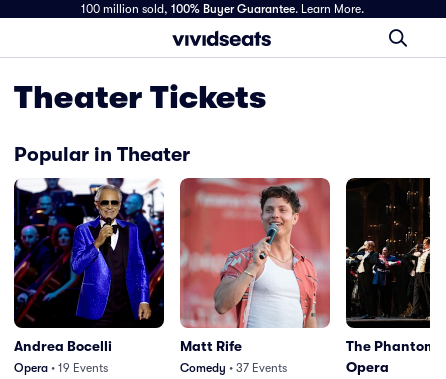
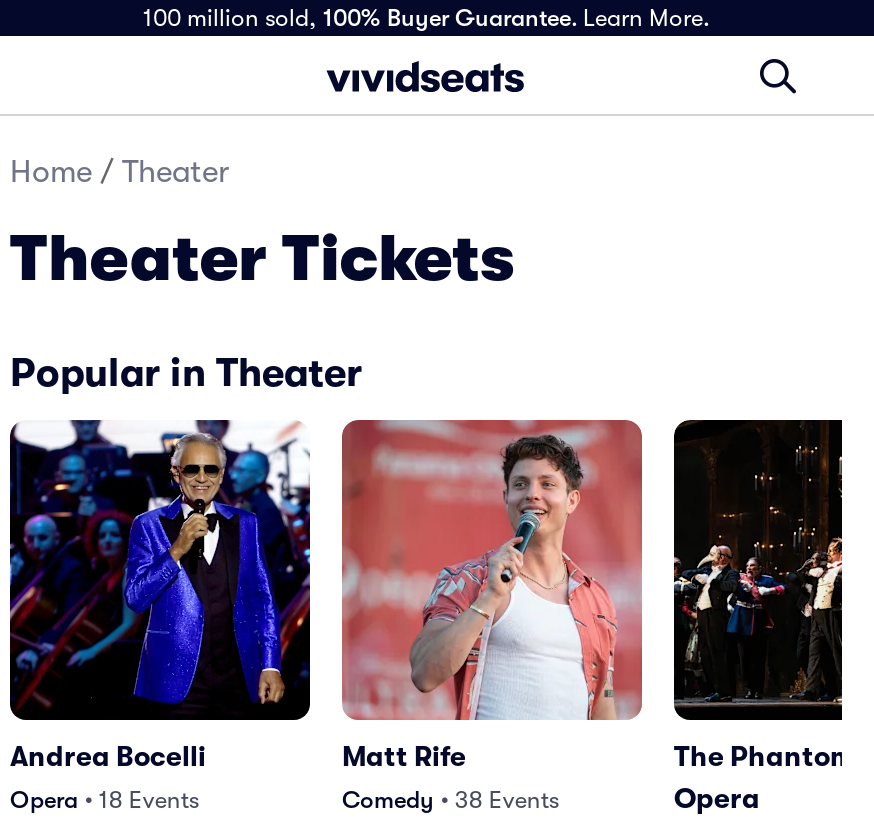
+ Home / Theater

- Opera • 19 Events
+ Opera • 18 Events

- Comedy • 37 Events
+ Comedy • 38 Events
